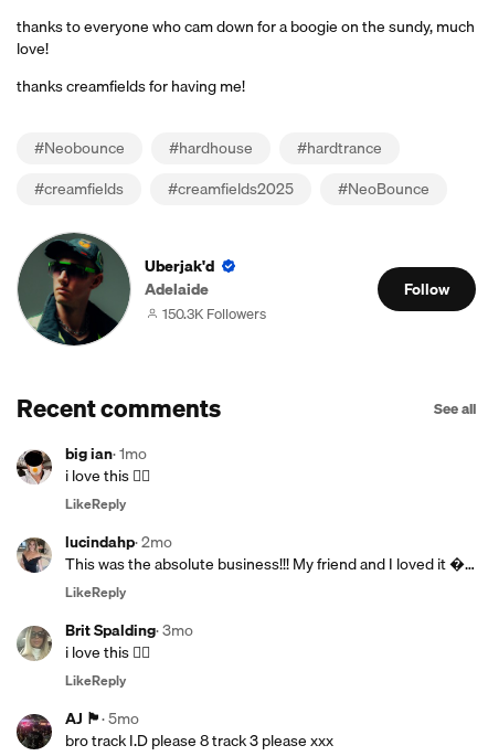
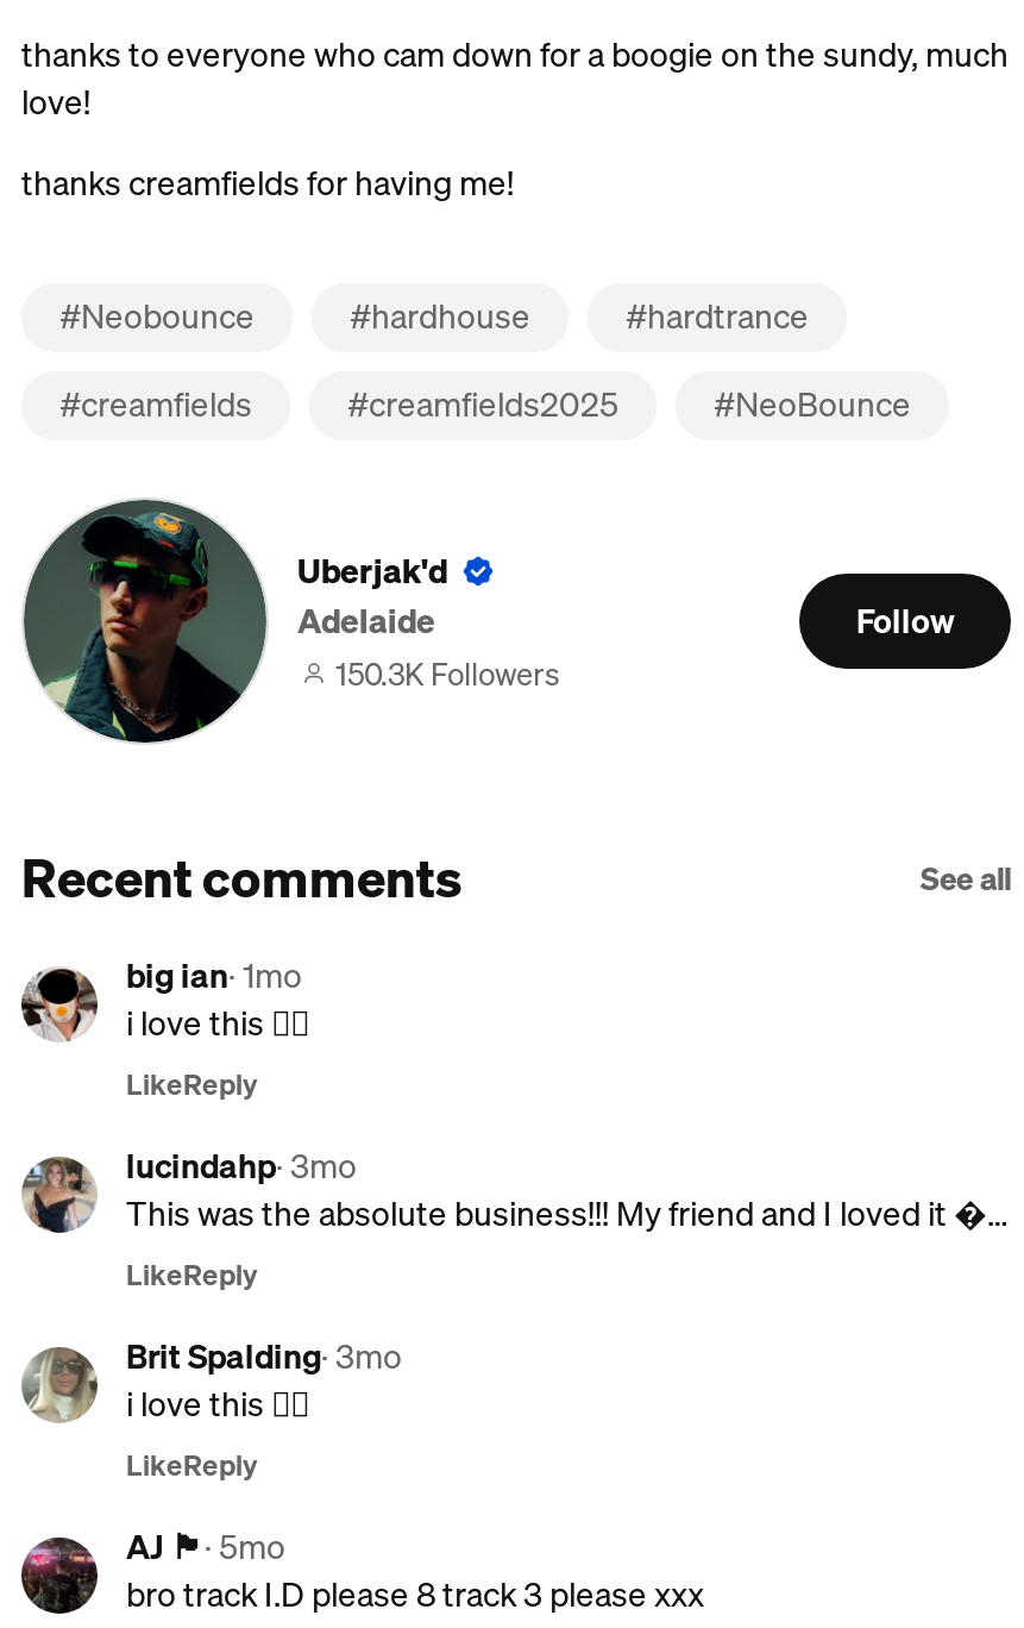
- lucindahp · 2mo
+ lucindahp · 3mo
